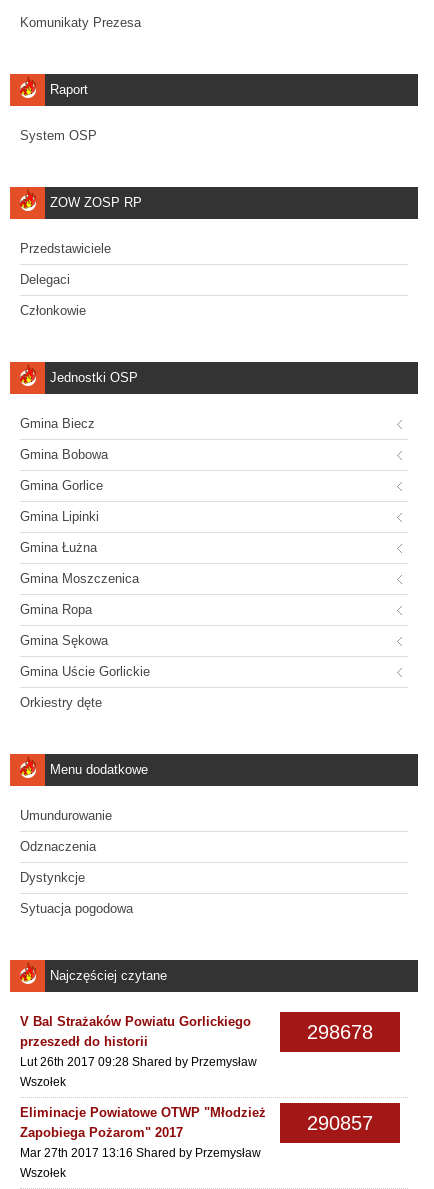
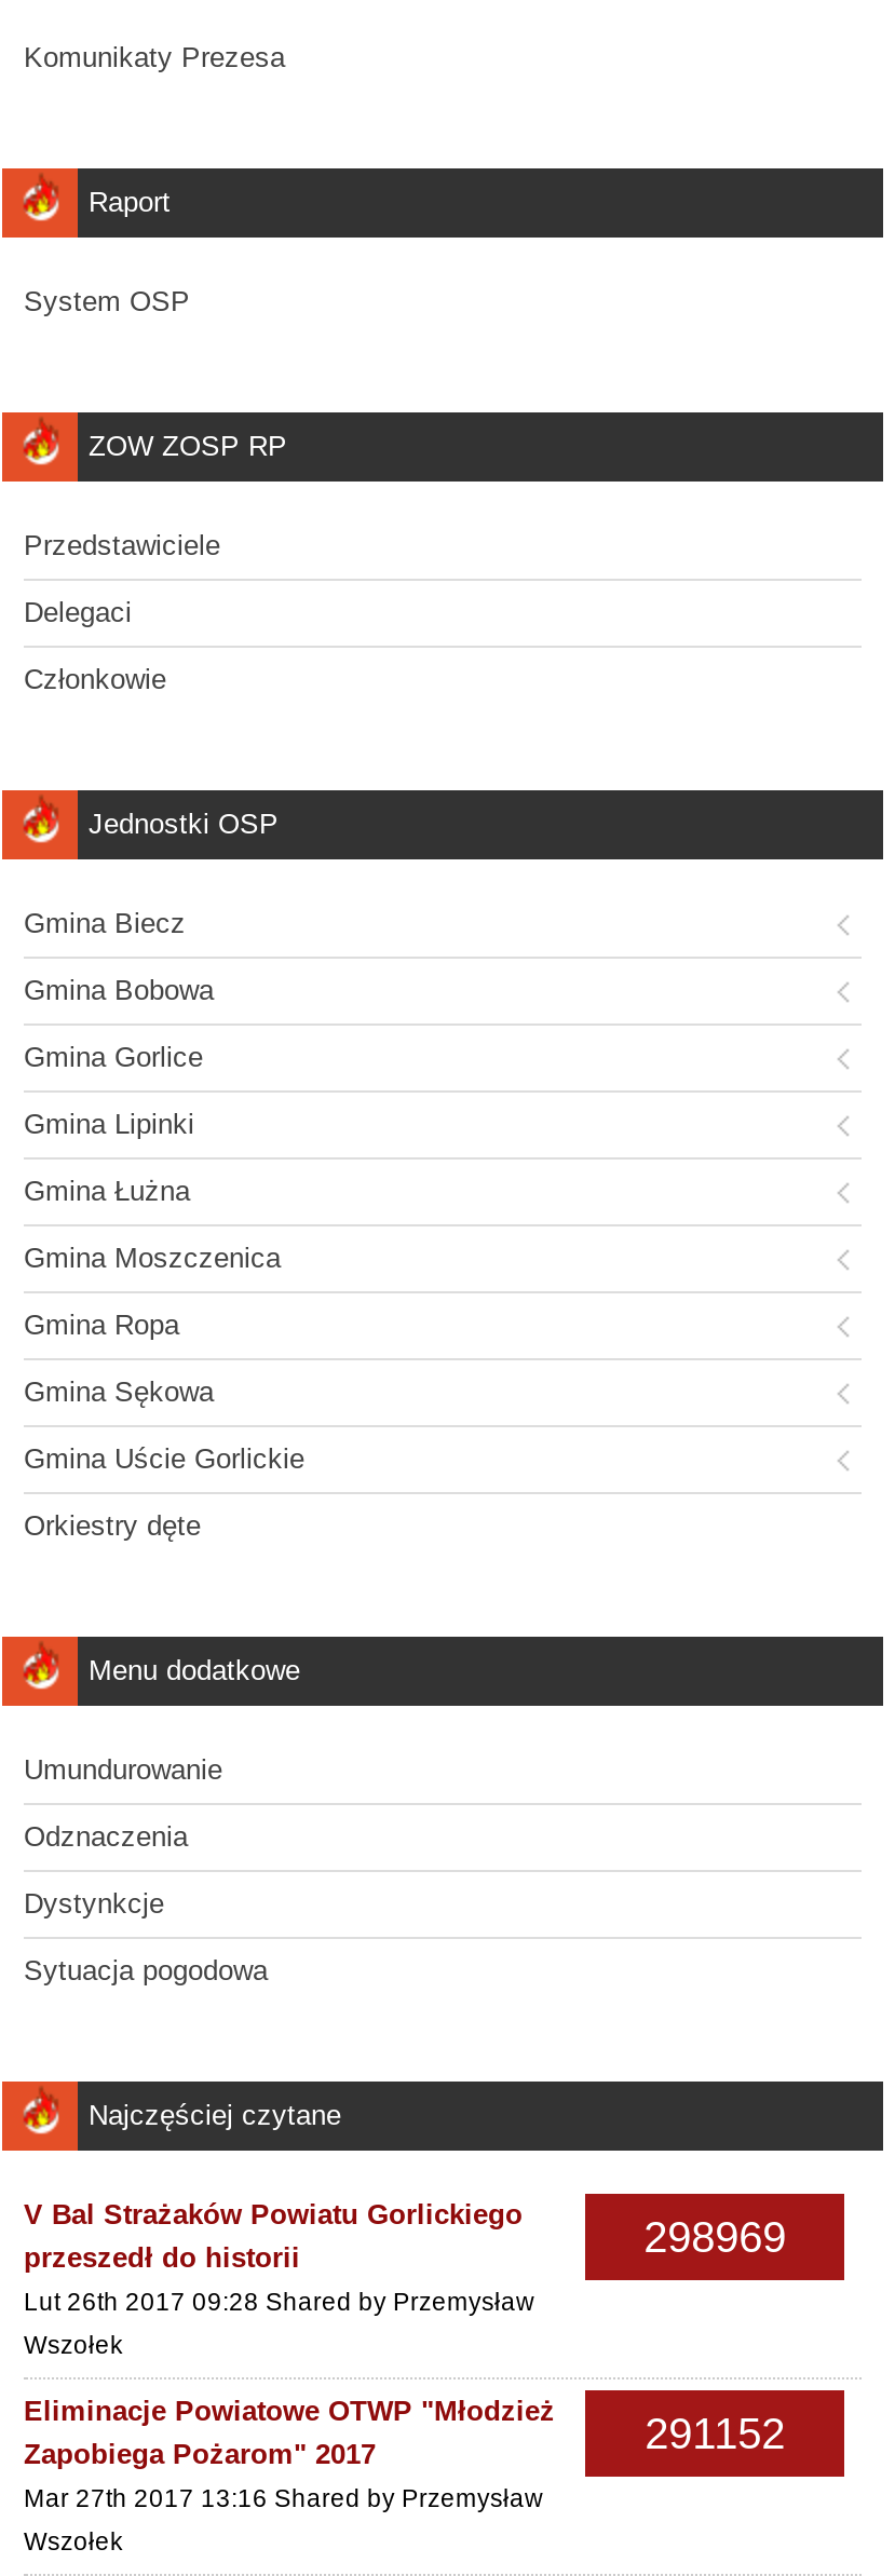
- 298678
+ 298969

- 290857
+ 291152
